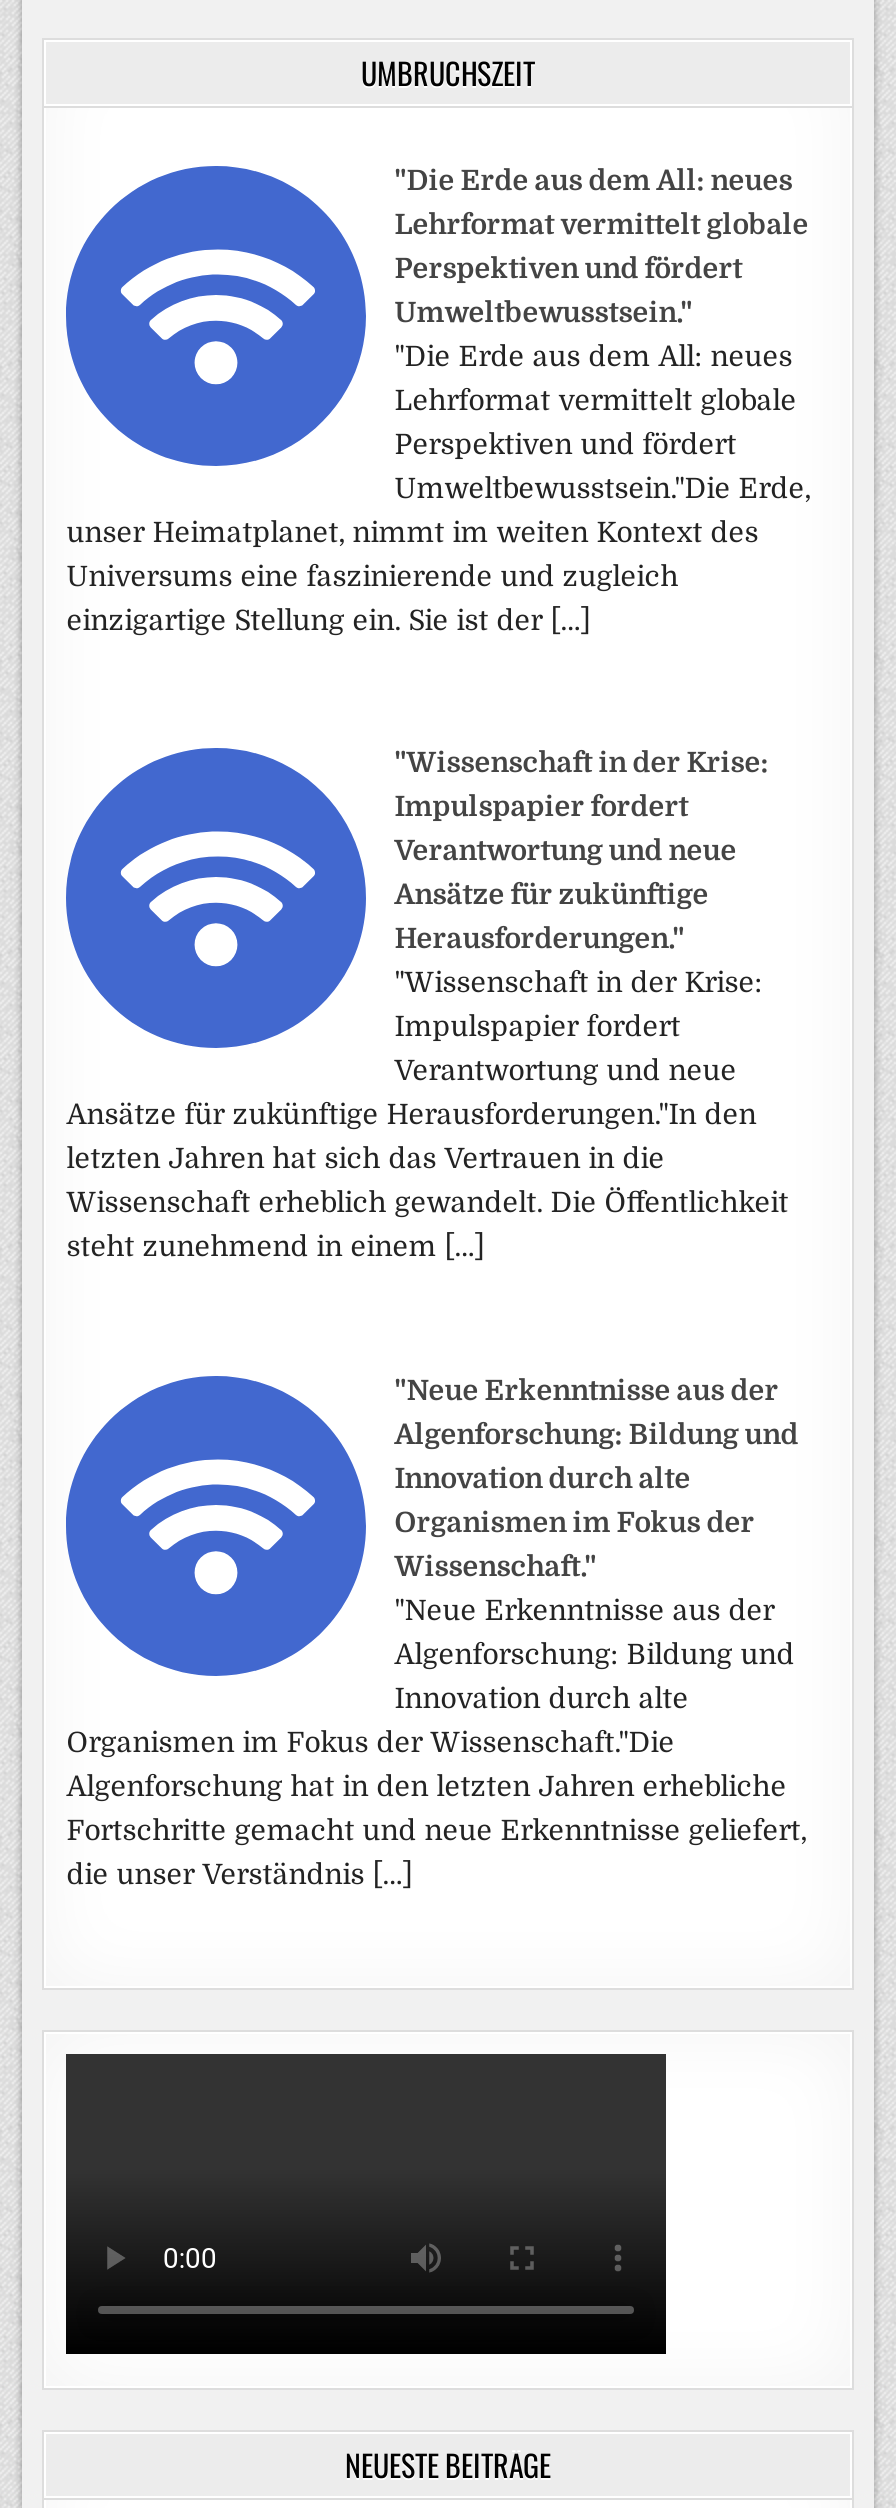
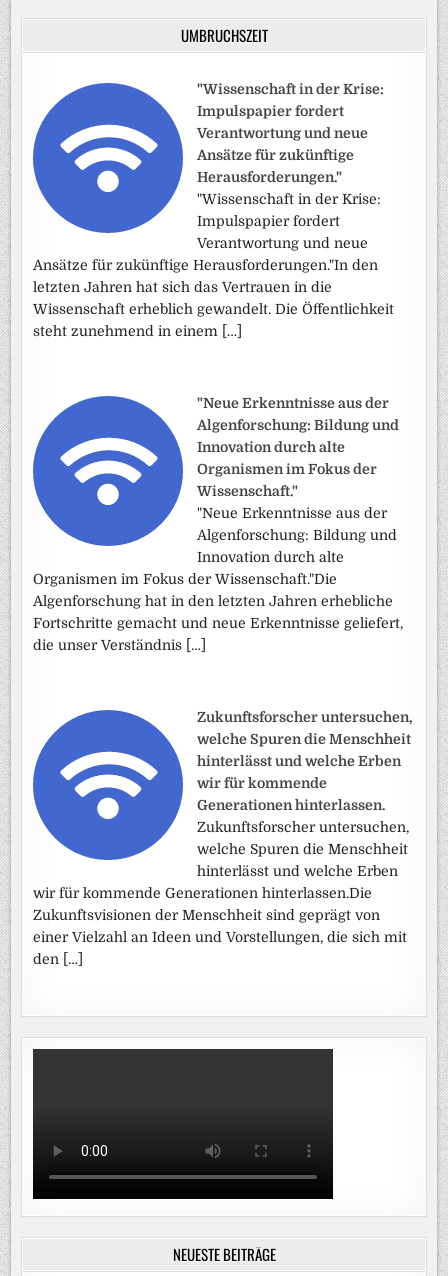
- "Die Erde aus dem All: neues
- Lehrformat vermittelt globale
- Perspektiven und fördert
- Umweltbewusstsein."
- "Die Erde aus dem All: neues
- Lehrformat vermittelt globale
- Perspektiven und fördert
- Umweltbewusstsein."Die Erde,
- unser Heimatplanet, nimmt im weiten Kontext des
- Universums eine faszinierende und zugleich
- einzigartige Stellung ein. Sie ist der […]

moved up: "Wissenschaft in der Krise: | Impulspapier fordert | Verantwortung und neue | ... | Fortschritte gemacht und neue Erkenntnisse geliefert, | die unser Verständnis […]

+ Zukunftsforscher untersuchen,
+ welche Spuren die Menschheit
+ hinterlässt und welche Erben
+ wir für kommende
+ Generationen hinterlassen.
+ Zukunftsforscher untersuchen,
+ welche Spuren die Menschheit
+ hinterlässt und welche Erben
+ wir für kommende Generationen hinterlassen.Die
+ Zukunftsvisionen der Menschheit sind geprägt von
+ einer Vielzahl an Ideen und Vorstellungen, die sich mit
+ den […]
